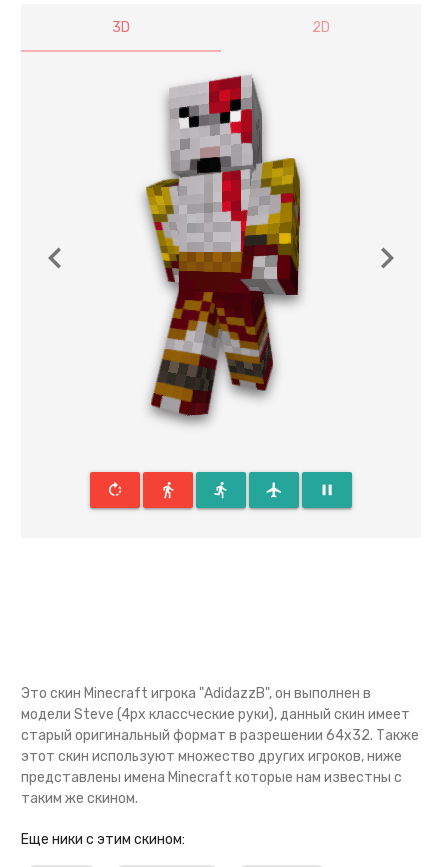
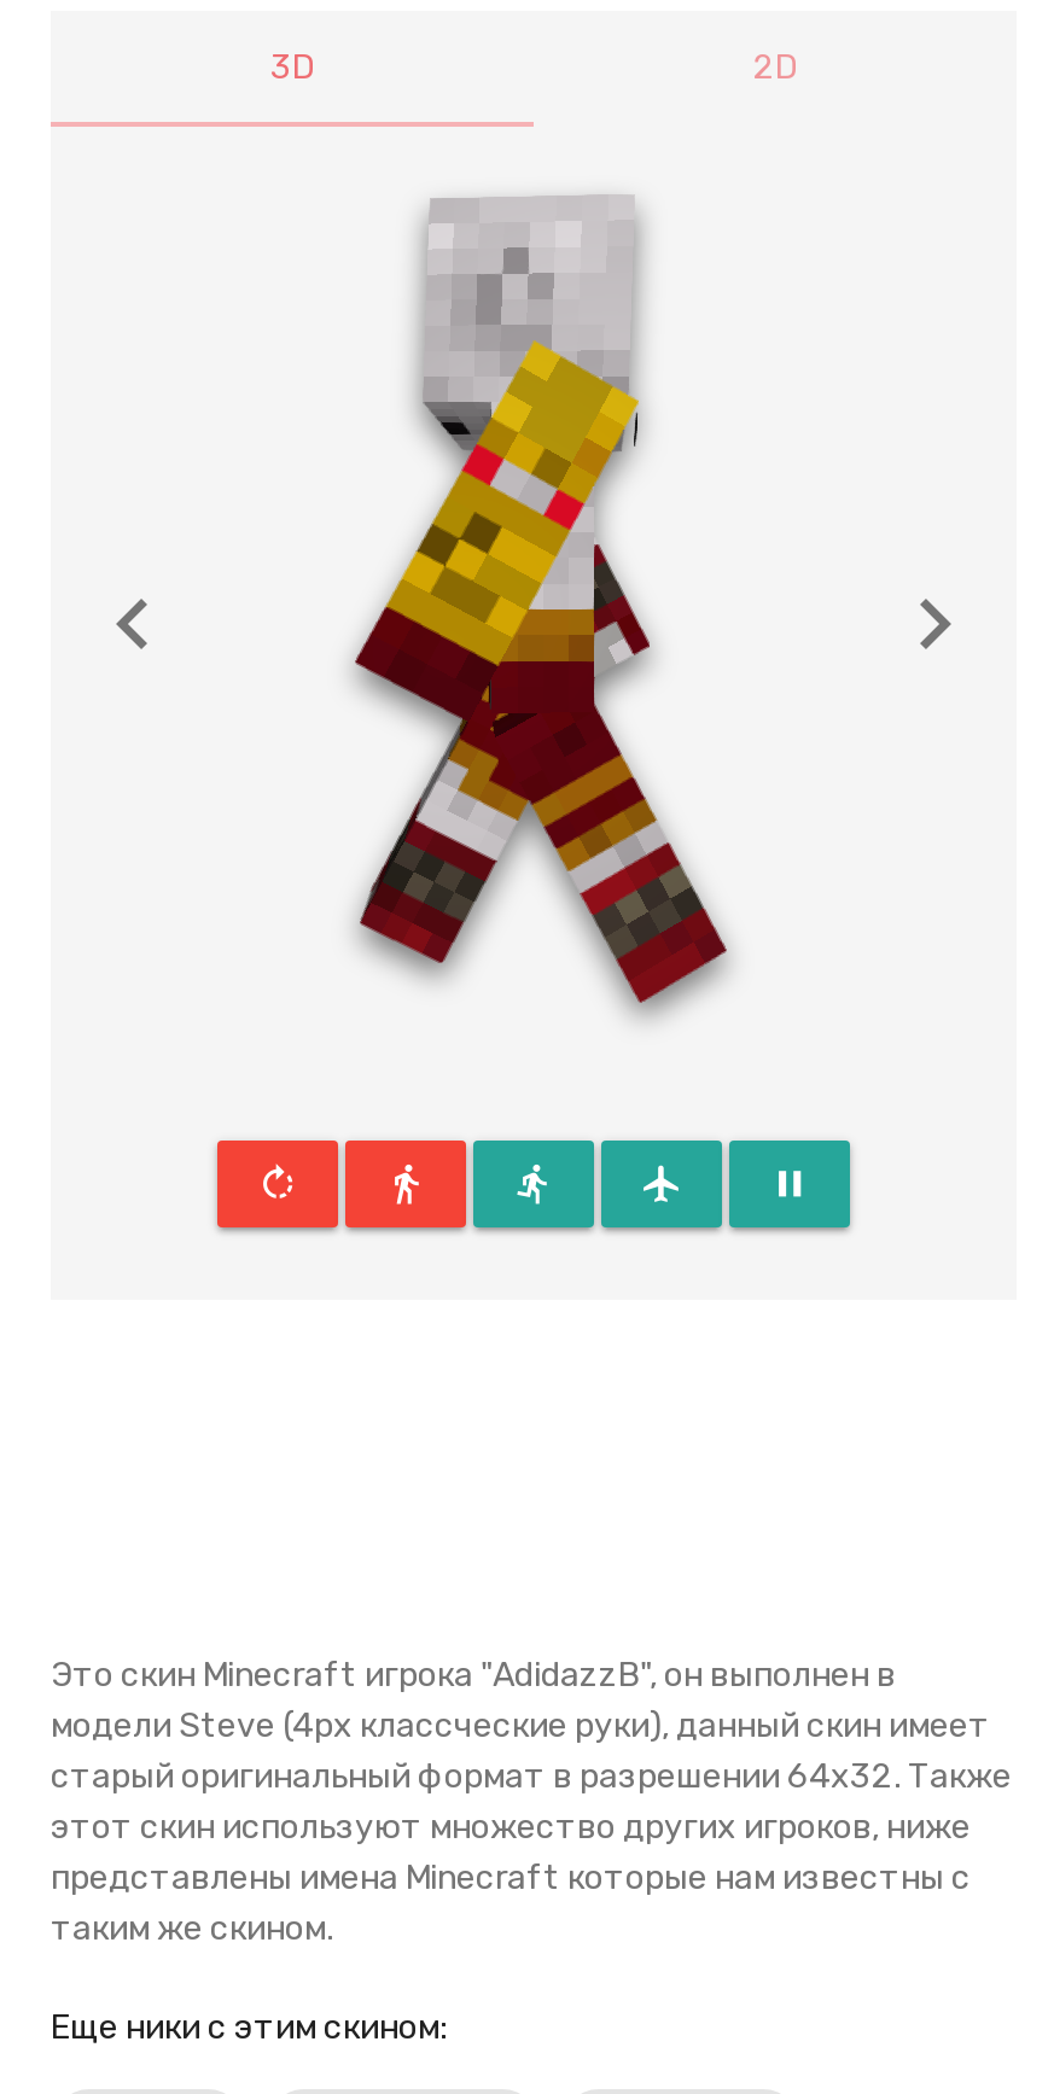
- [image]
+ [image]
